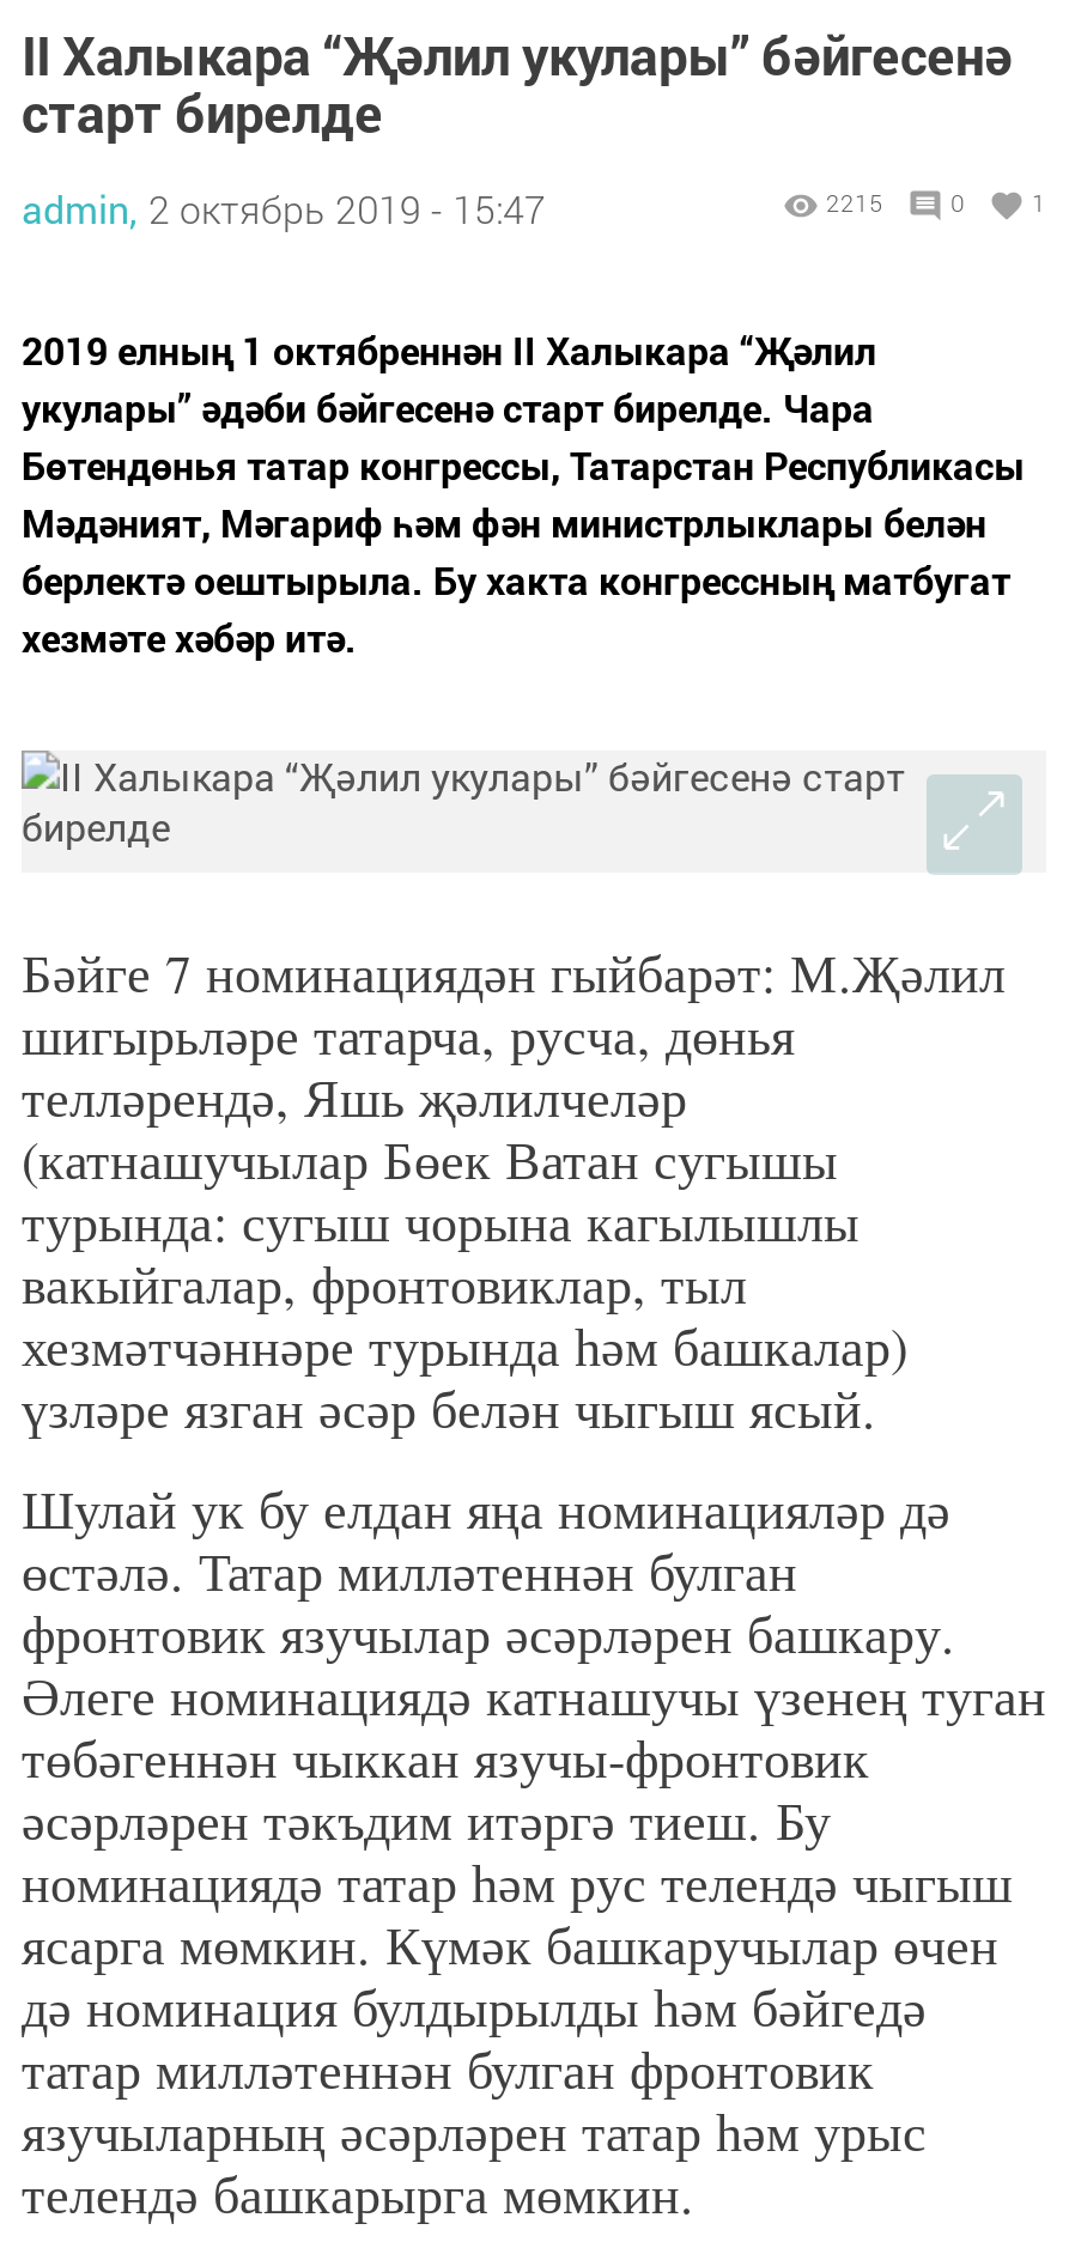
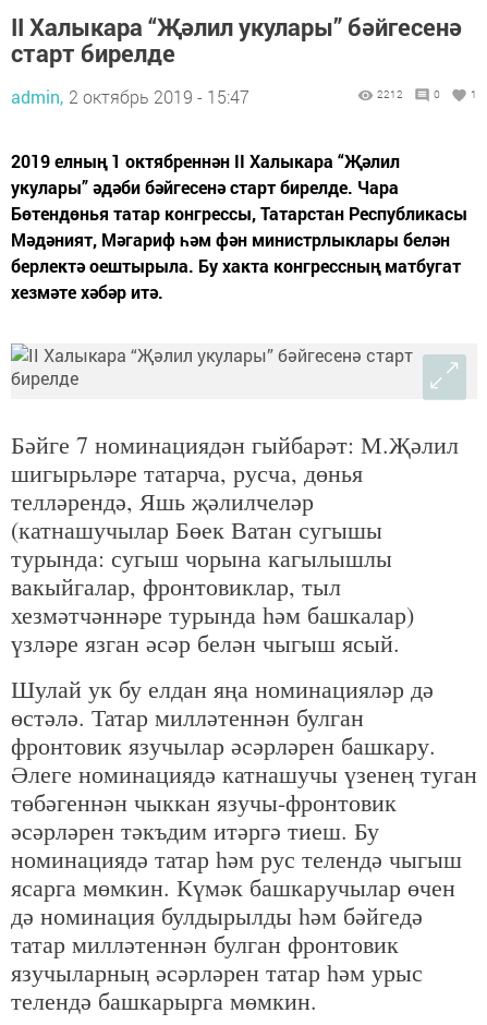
- 2215
+ 2212
